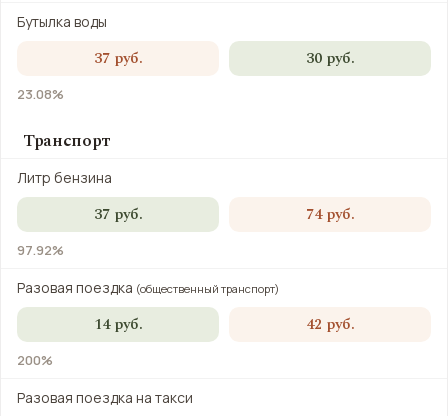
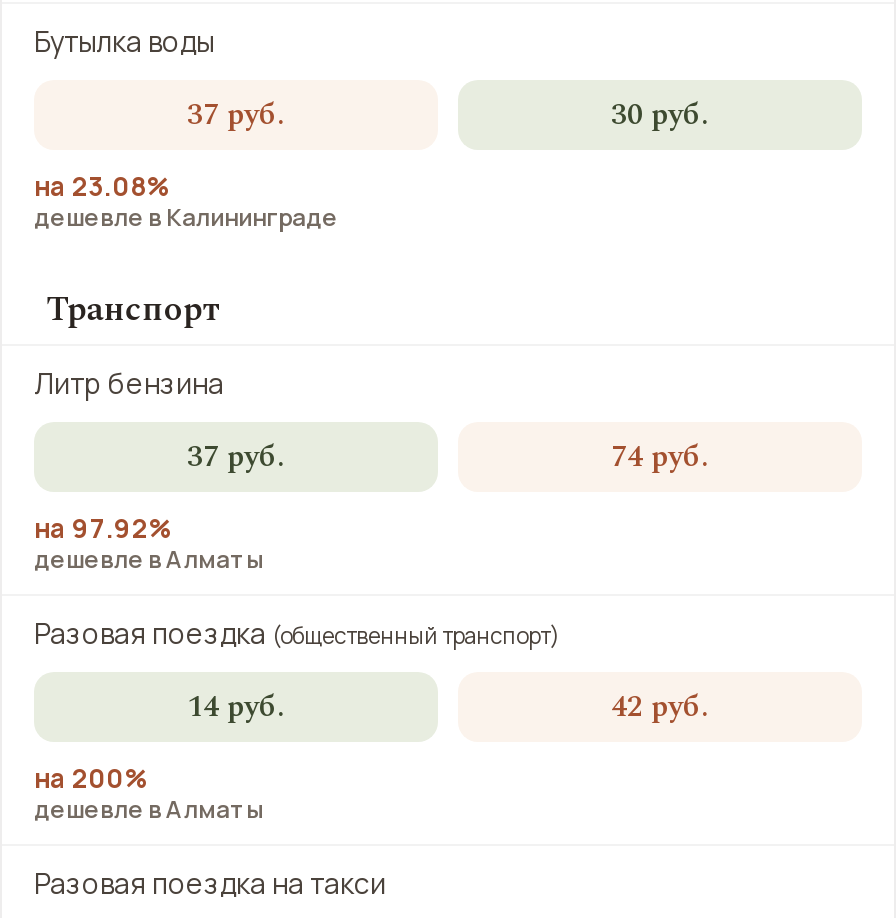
- 23.08%
+ на 23.08%
+ дешевле в Калининграде

- 97.92%
+ на 97.92%
+ дешевле в Алматы

- 200%
+ на 200%
+ дешевле в Алматы
